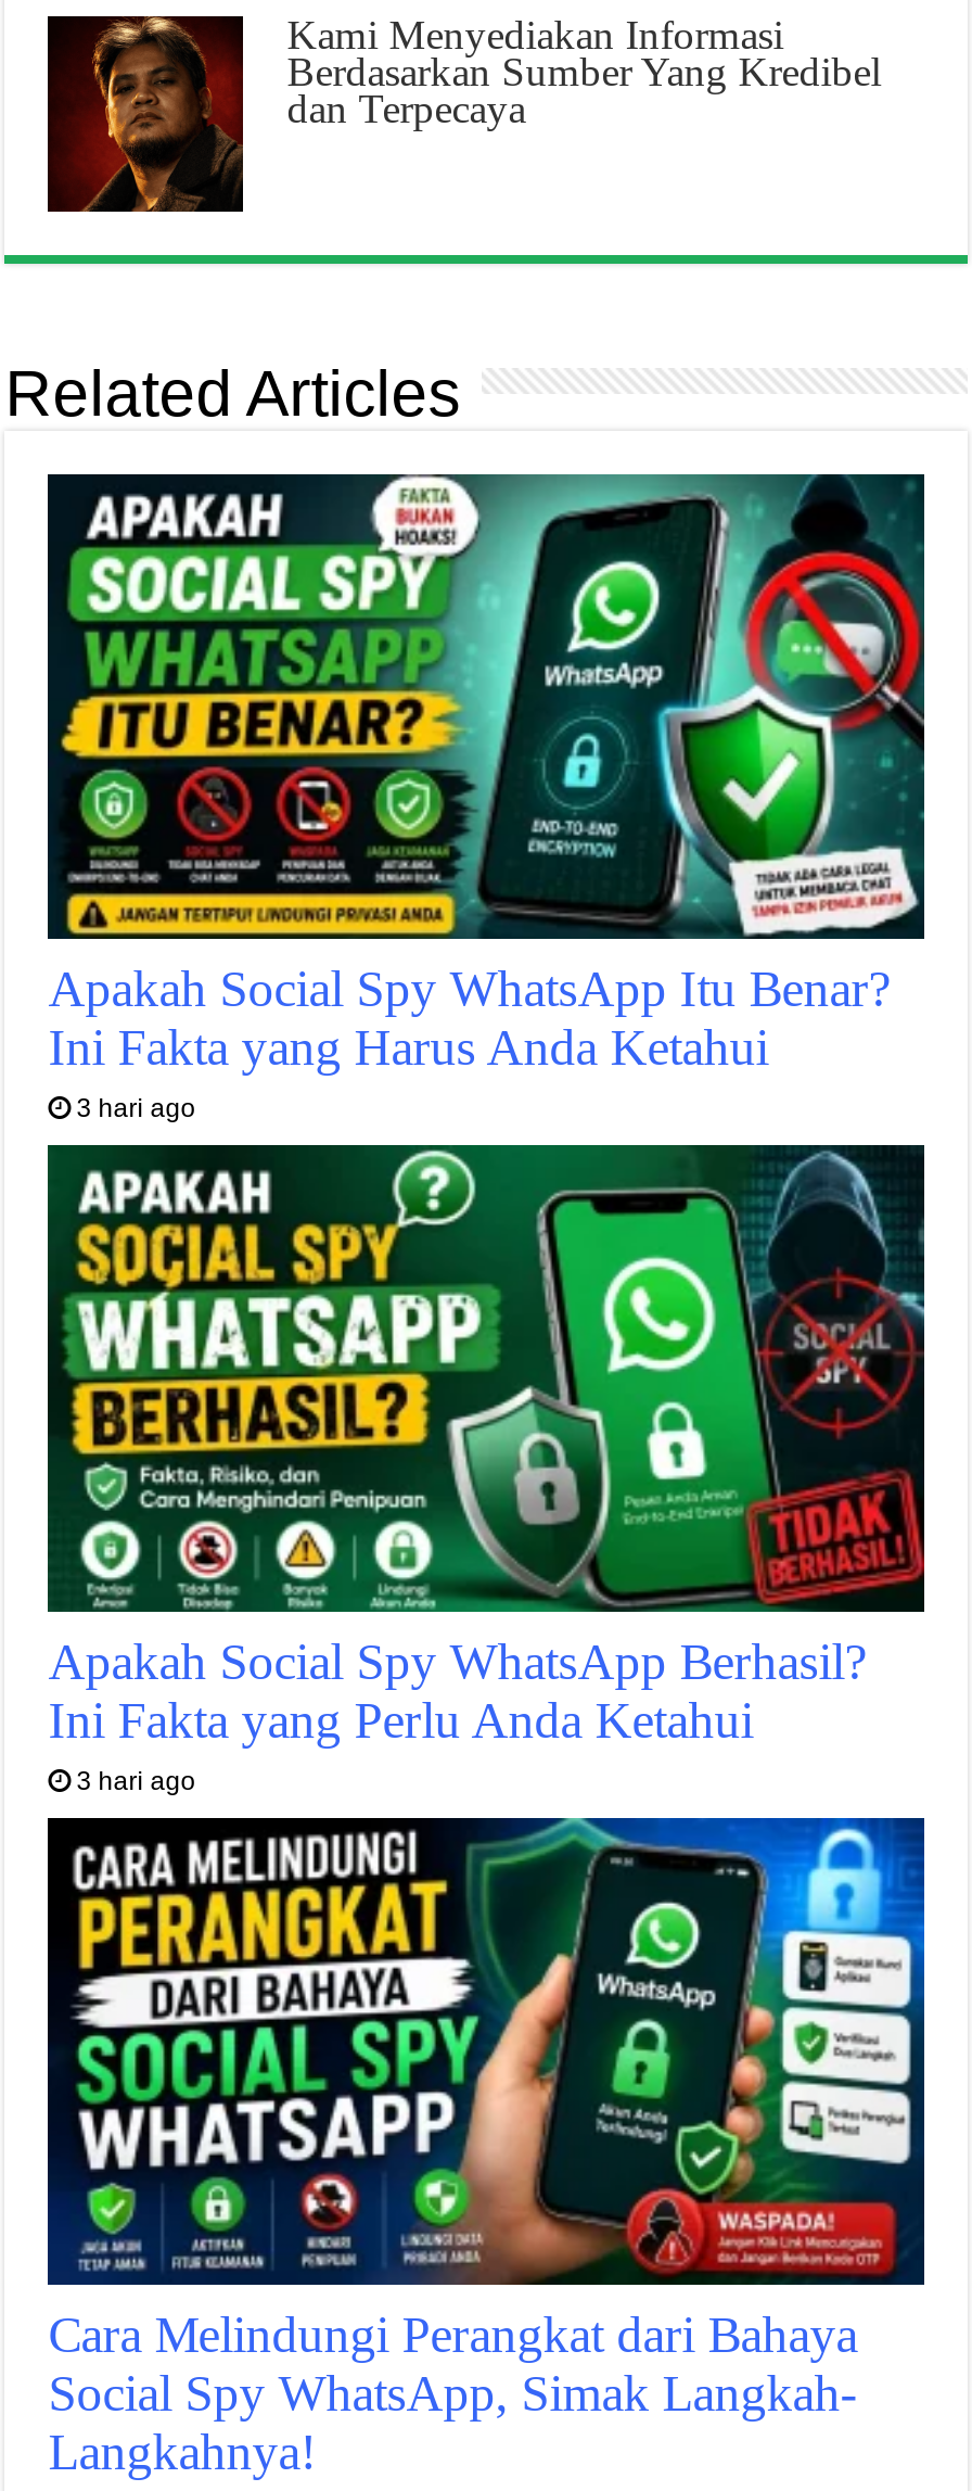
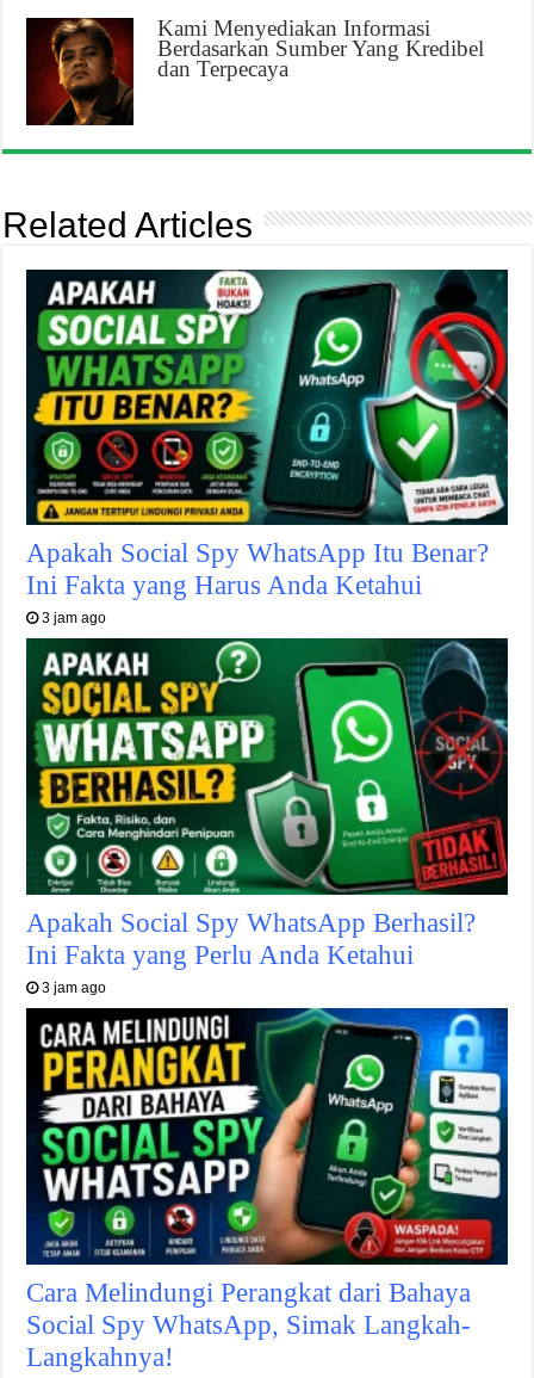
- 3 hari ago
+ 3 jam ago

- 3 hari ago
+ 3 jam ago
